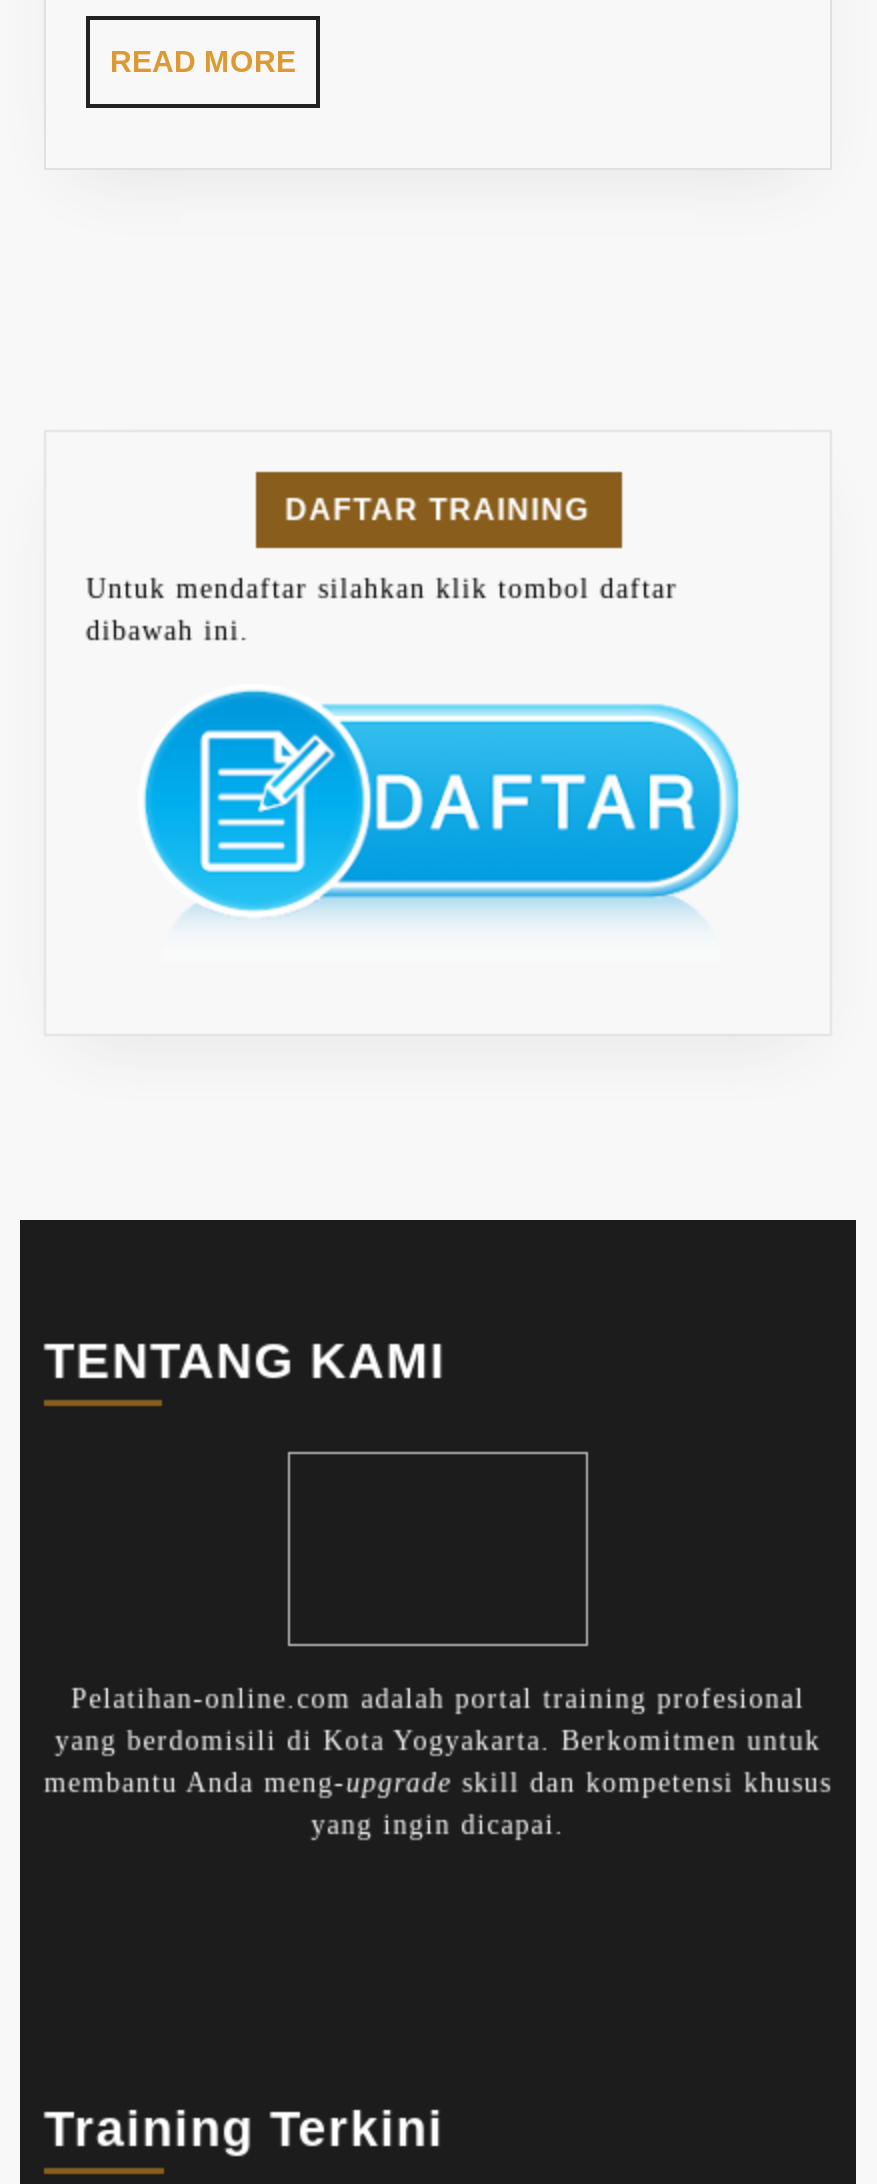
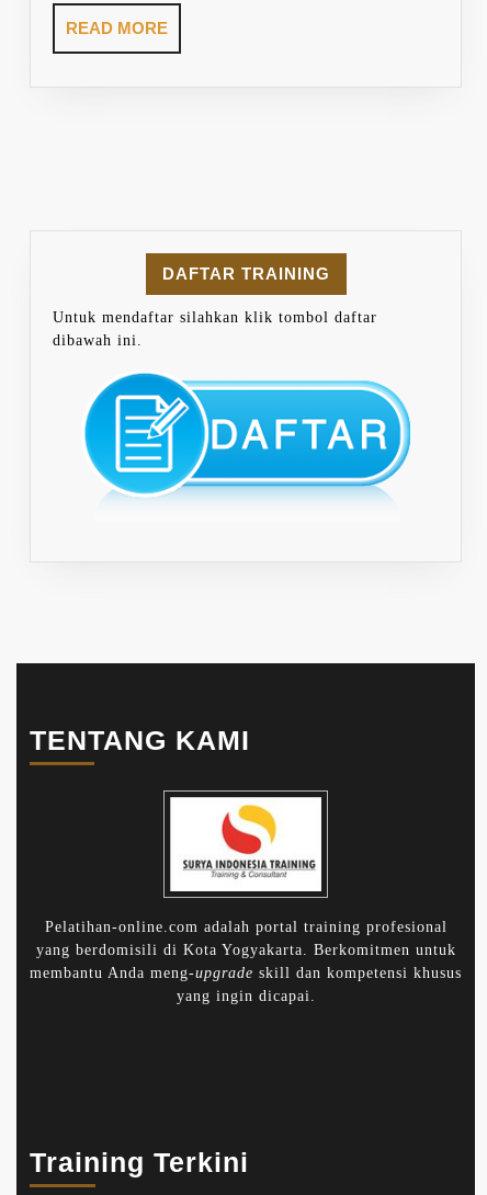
+ [image]
